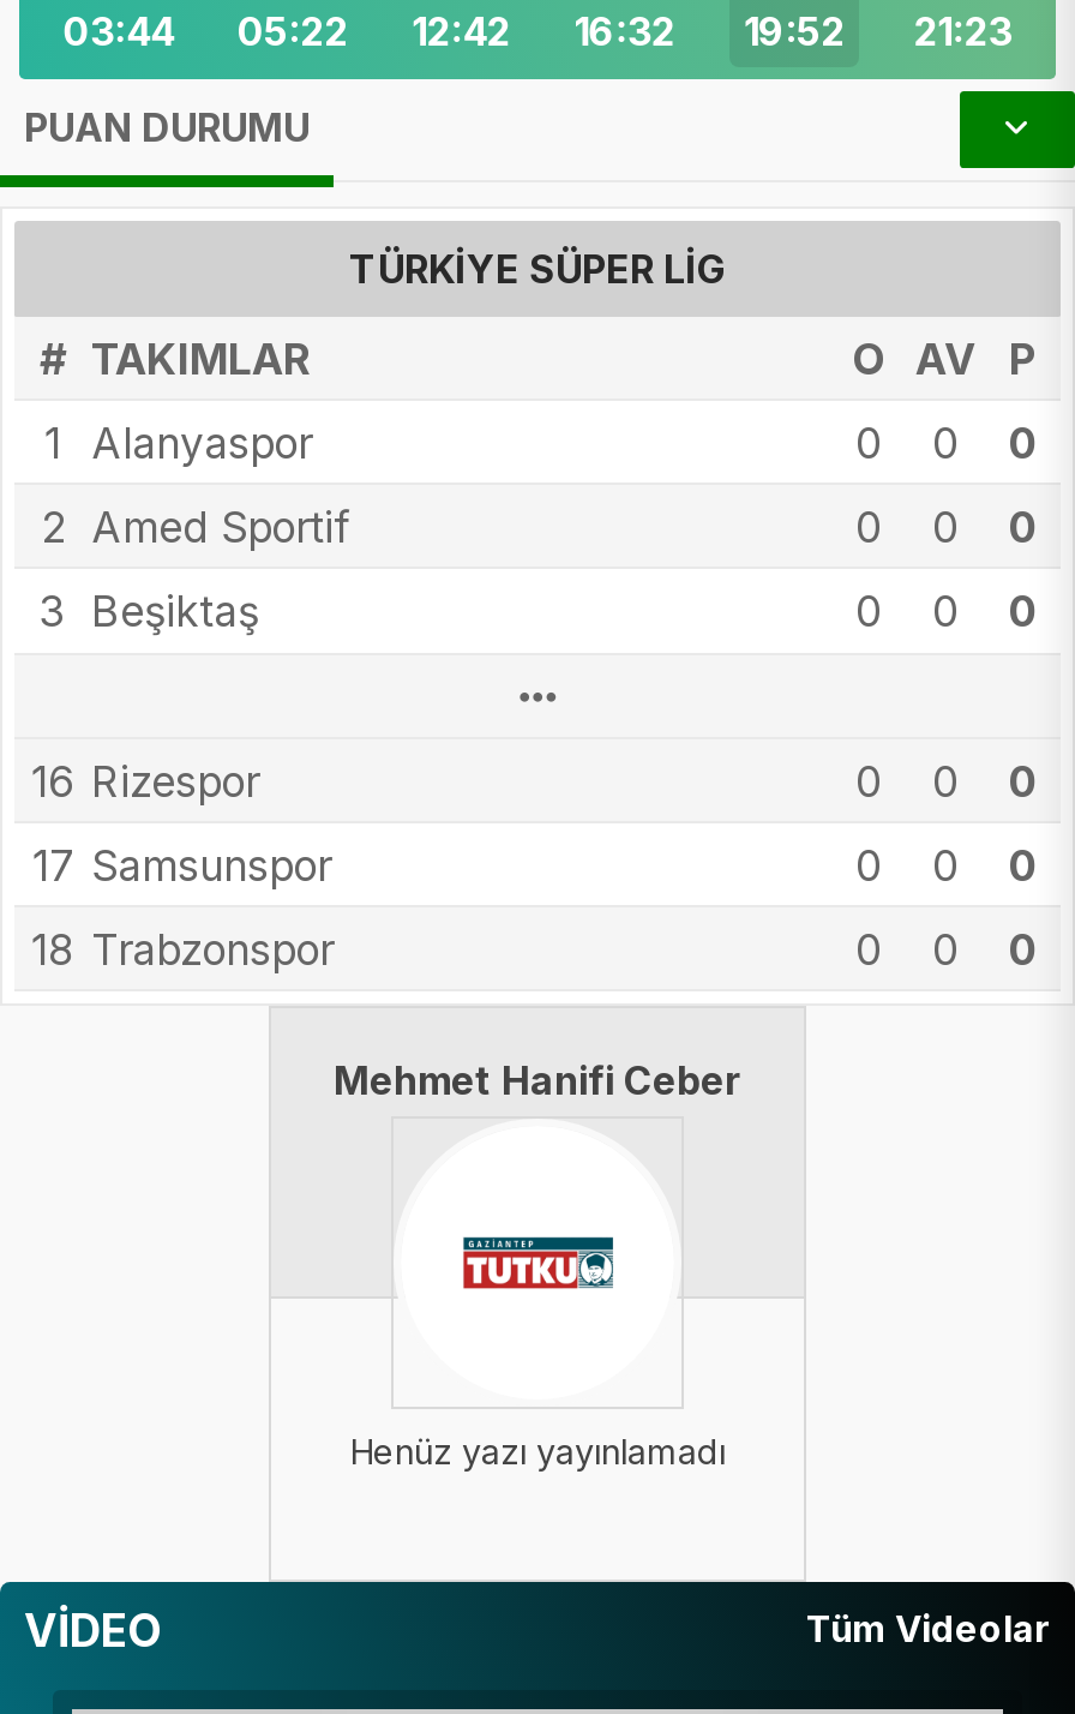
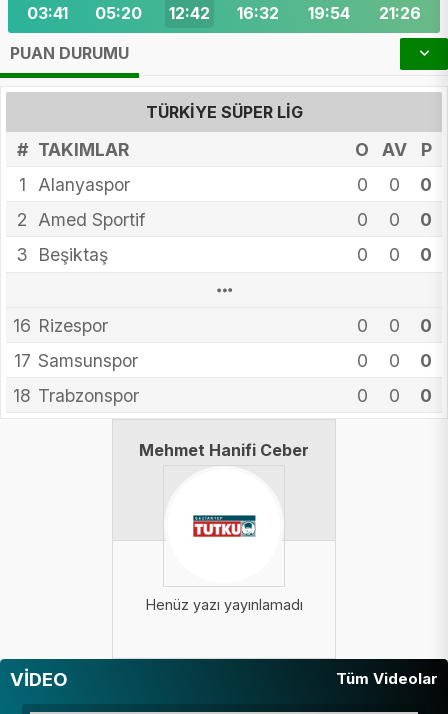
- 03:44
+ 03:41

- 05:22
+ 05:20

- 19:52
+ 19:54

- 21:23
+ 21:26
